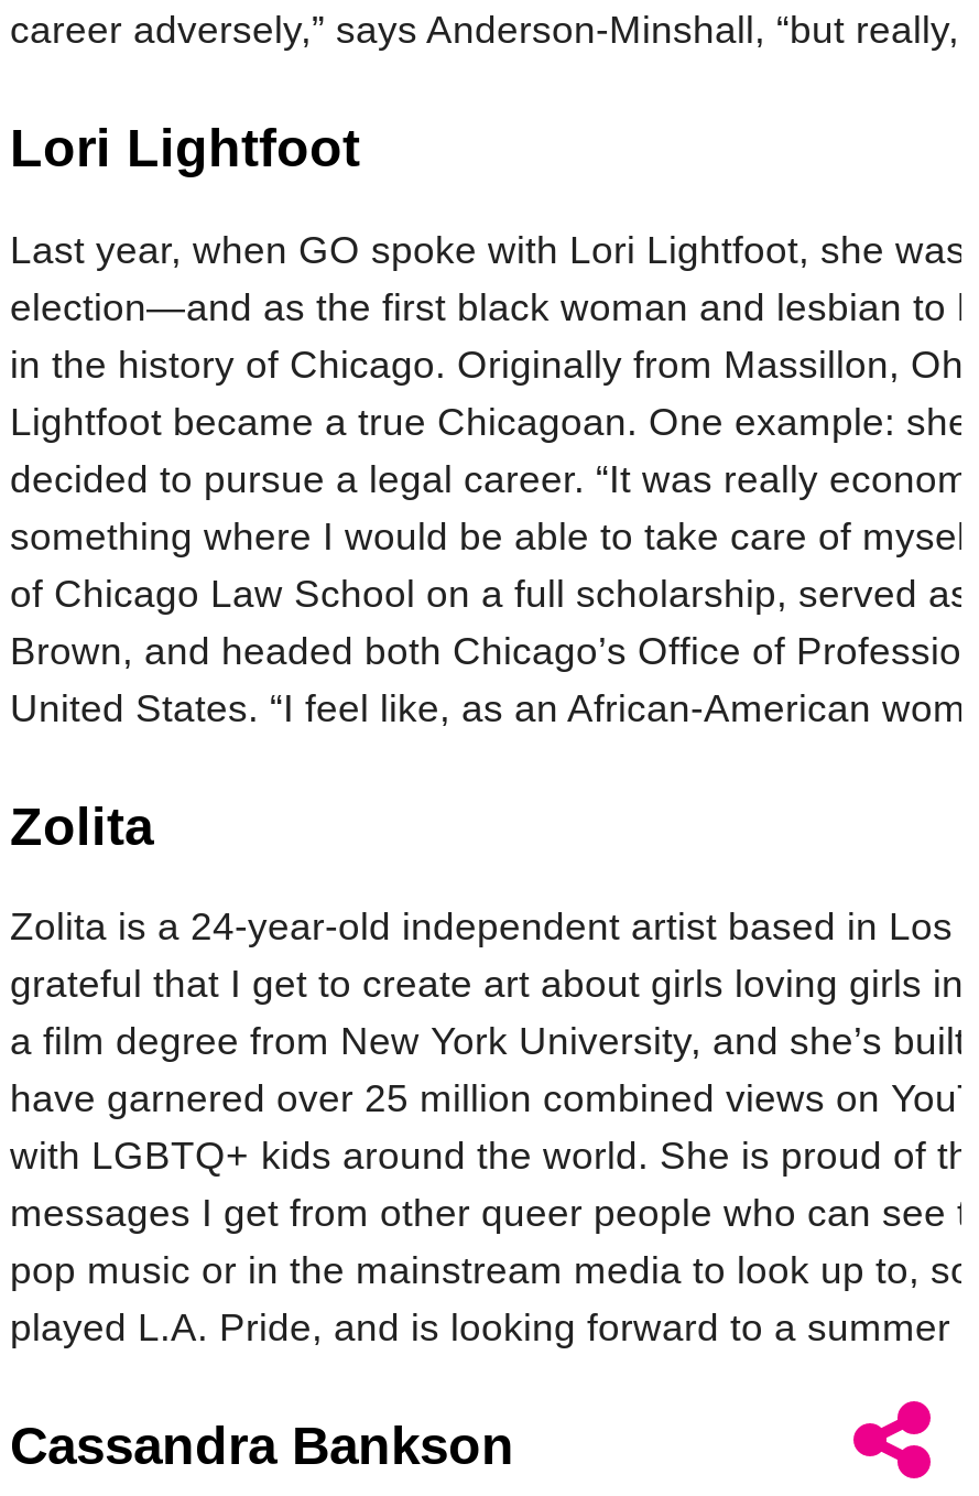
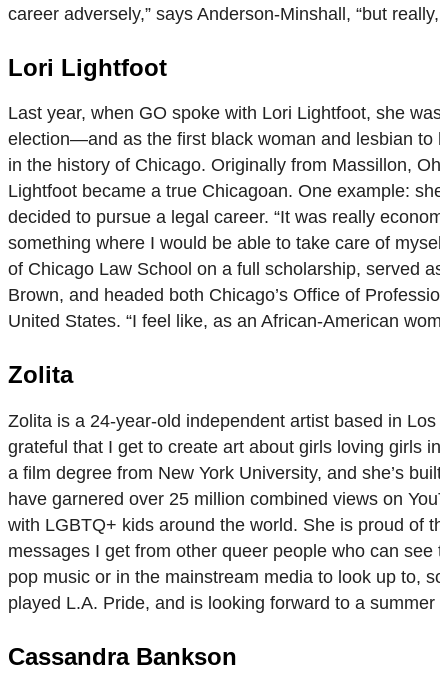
- [image]
